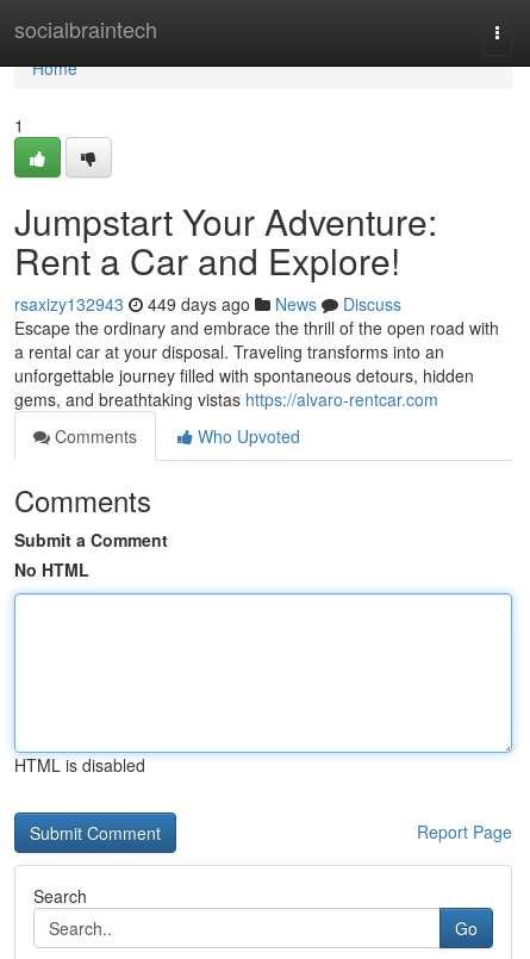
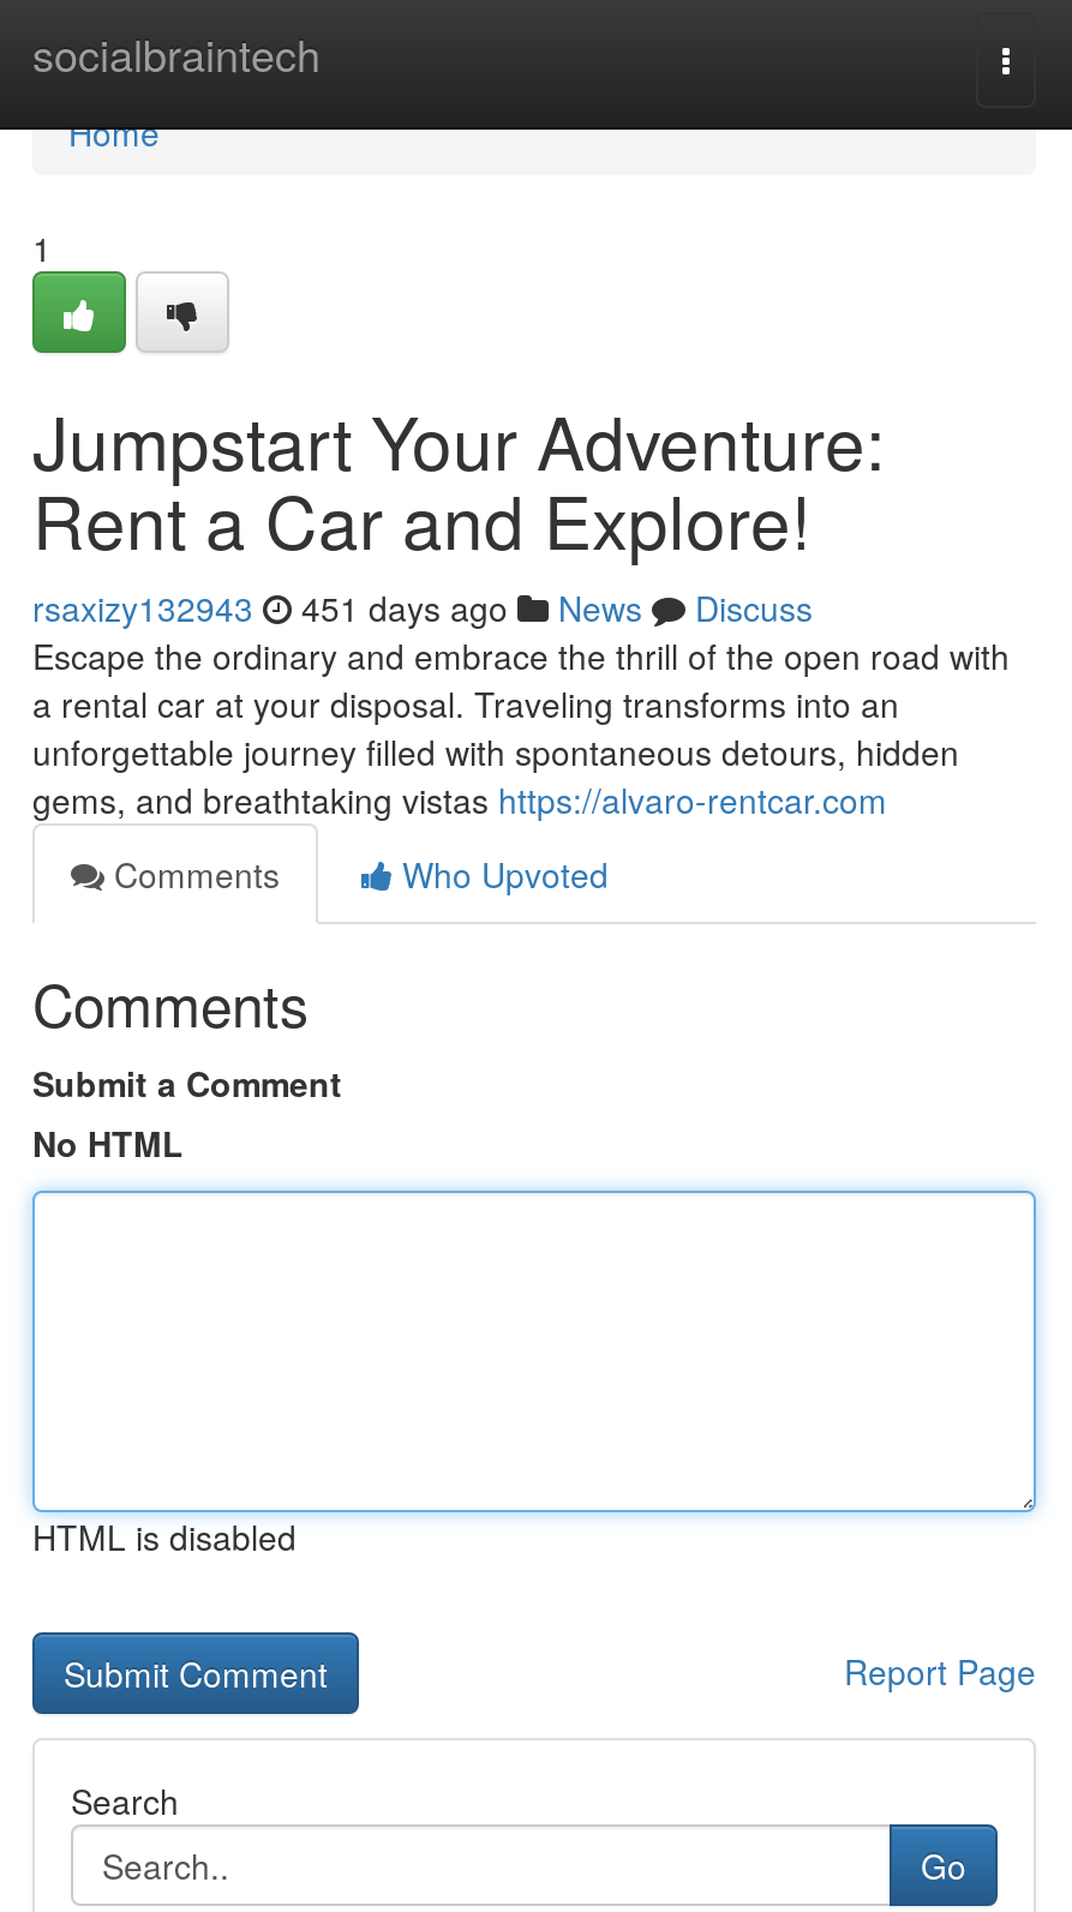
- rsaxizy132943 449 days ago News Discuss
+ rsaxizy132943 451 days ago News Discuss
